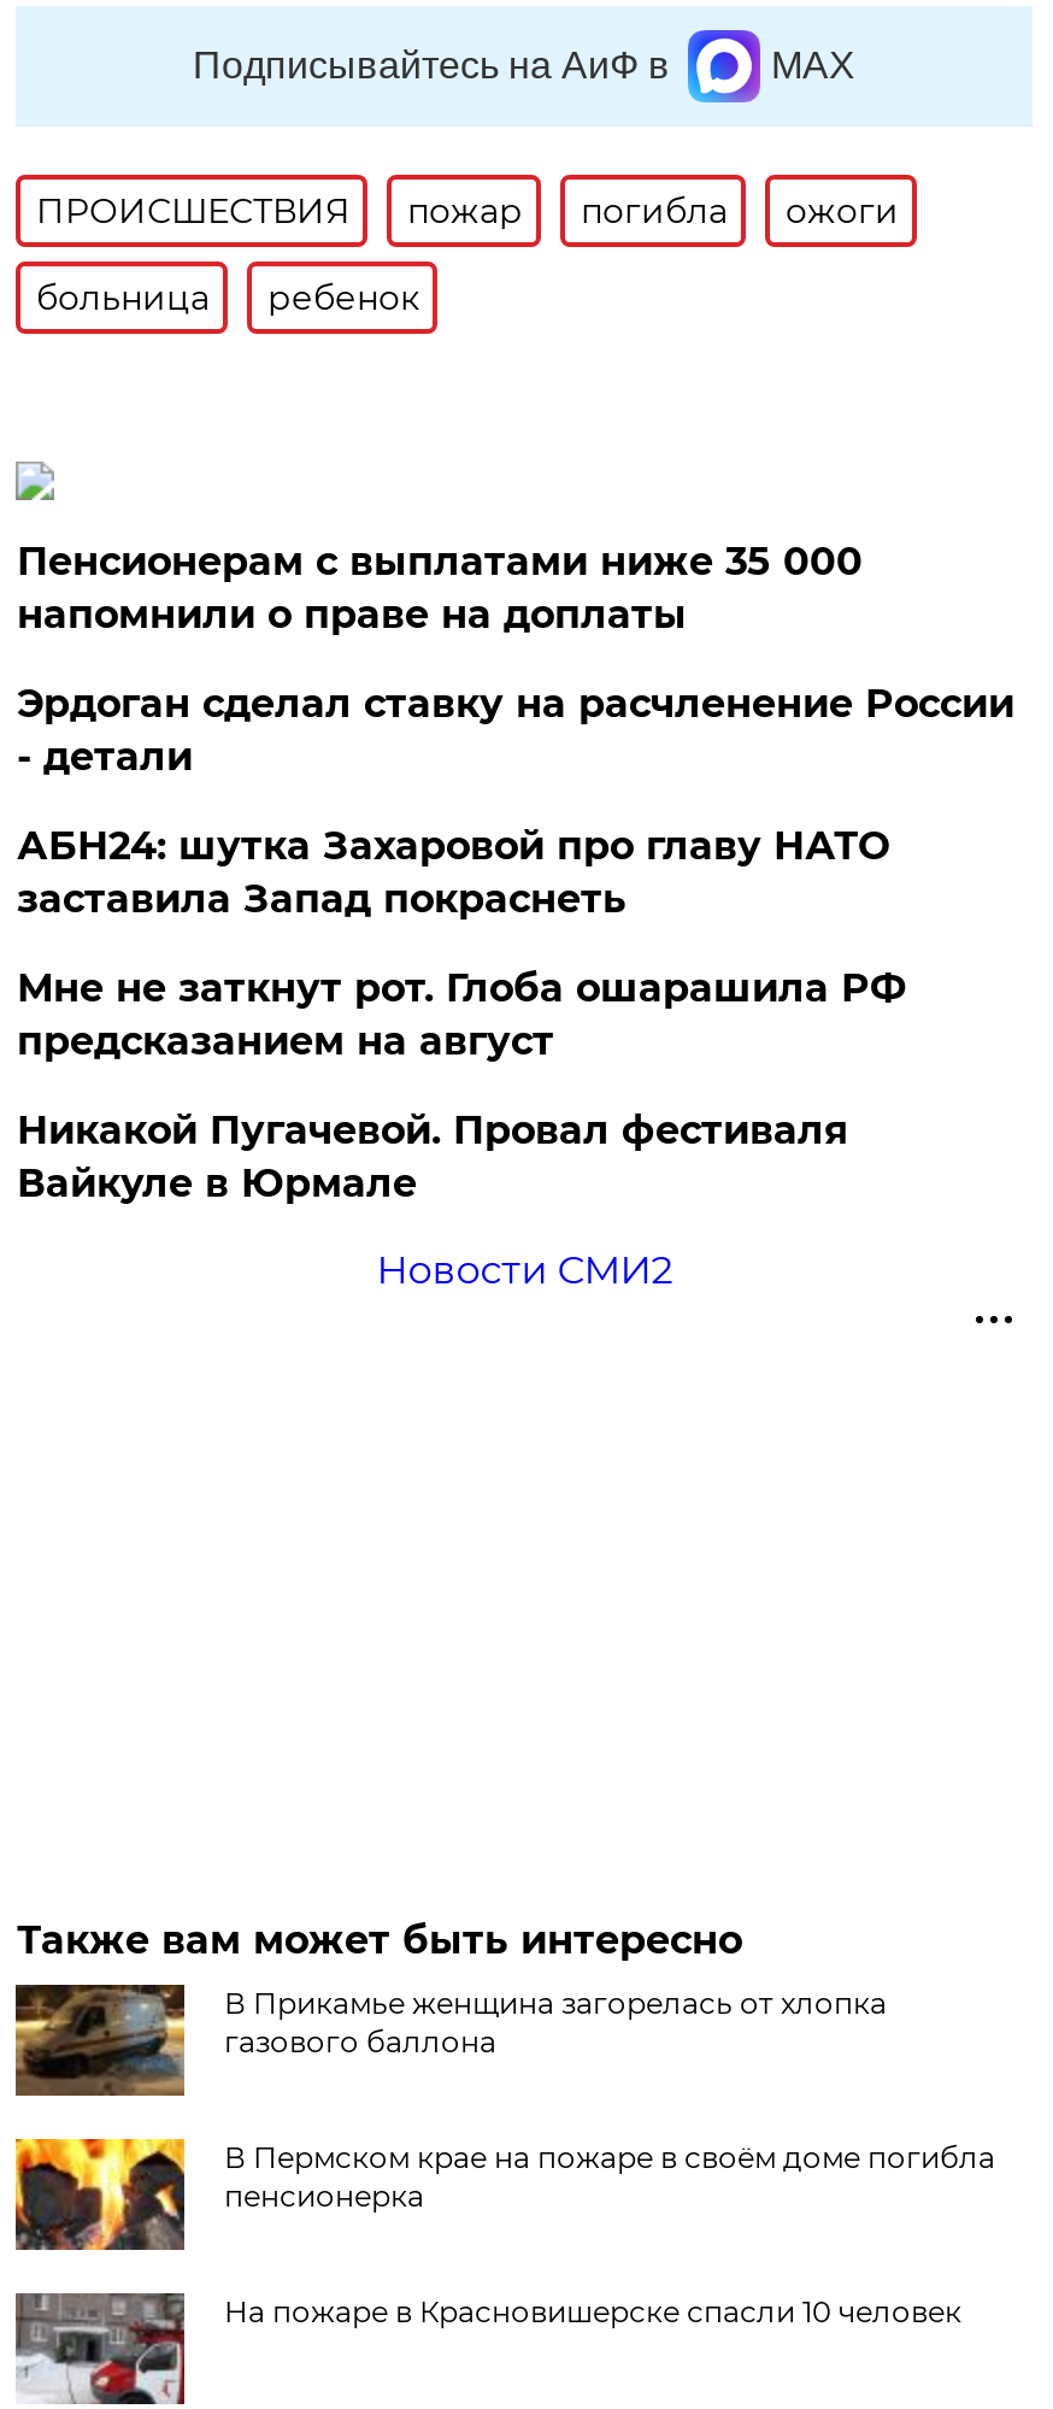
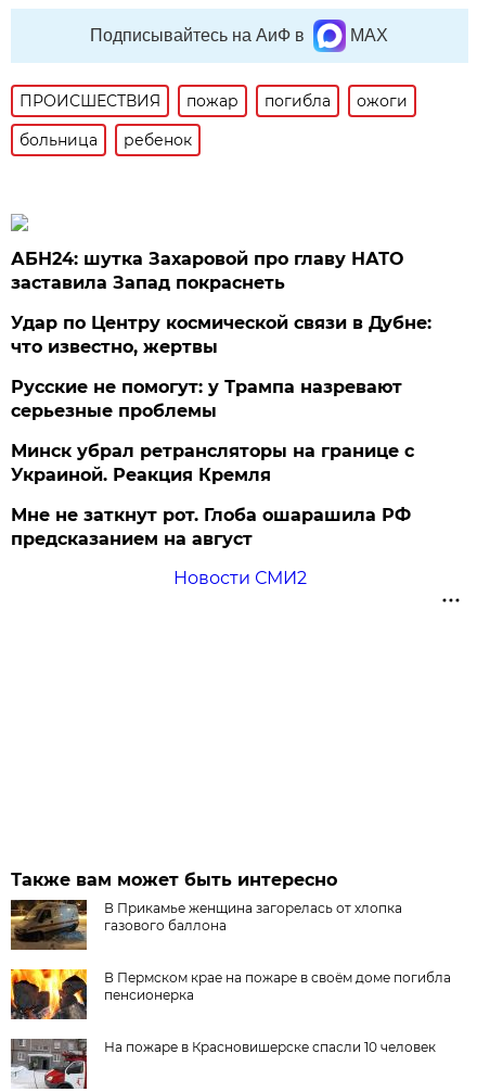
- Пенсионерам с выплатами ниже 35 000
- напомнили о праве на доплаты
- Эрдоган сделал ставку на расчленение России
- - детали

moved up: АБН24: шутка Захаровой про главу НАТО | заставила Запад покраснеть

+ Удар по Центру космической связи в Дубне:
+ что известно, жертвы
+ Русские не помогут: у Трампа назревают
+ серьезные проблемы
+ Минск убрал ретрансляторы на границе с
+ Украиной. Реакция Кремля

moved down: Мне не заткнут рот. Глоба ошарашила РФ | предсказанием на август

- Никакой Пугачевой. Провал фестиваля
- Вайкуле в Юрмале
